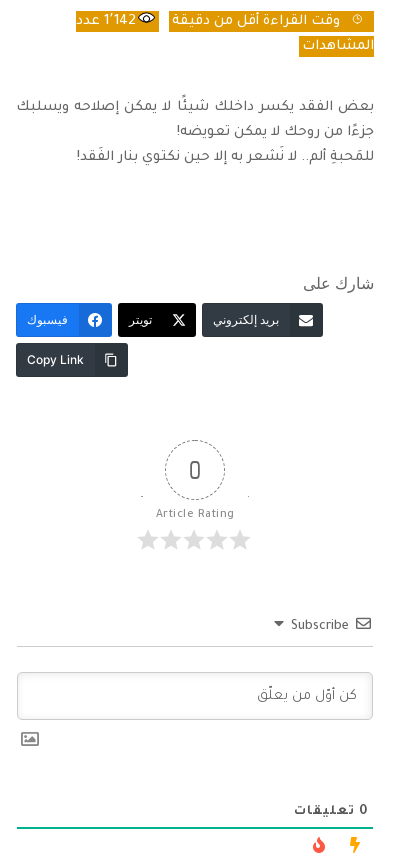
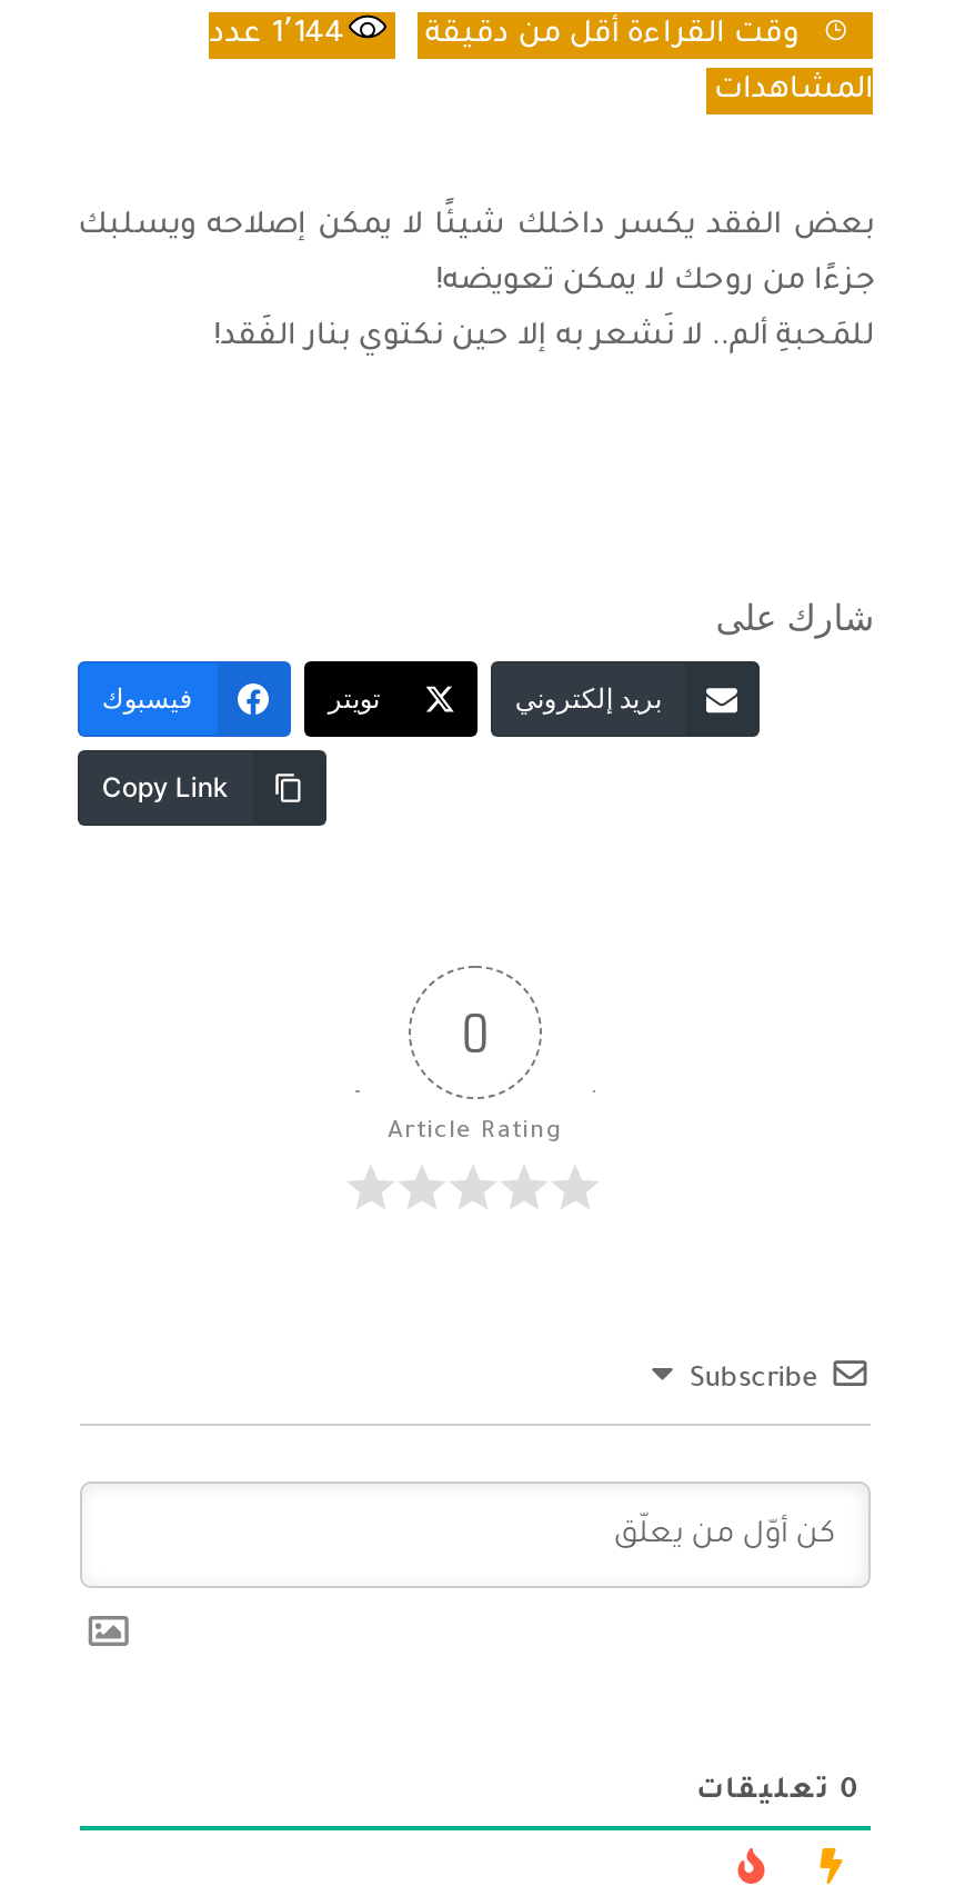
- 1٬142 عدد
+ 1٬144 عدد
